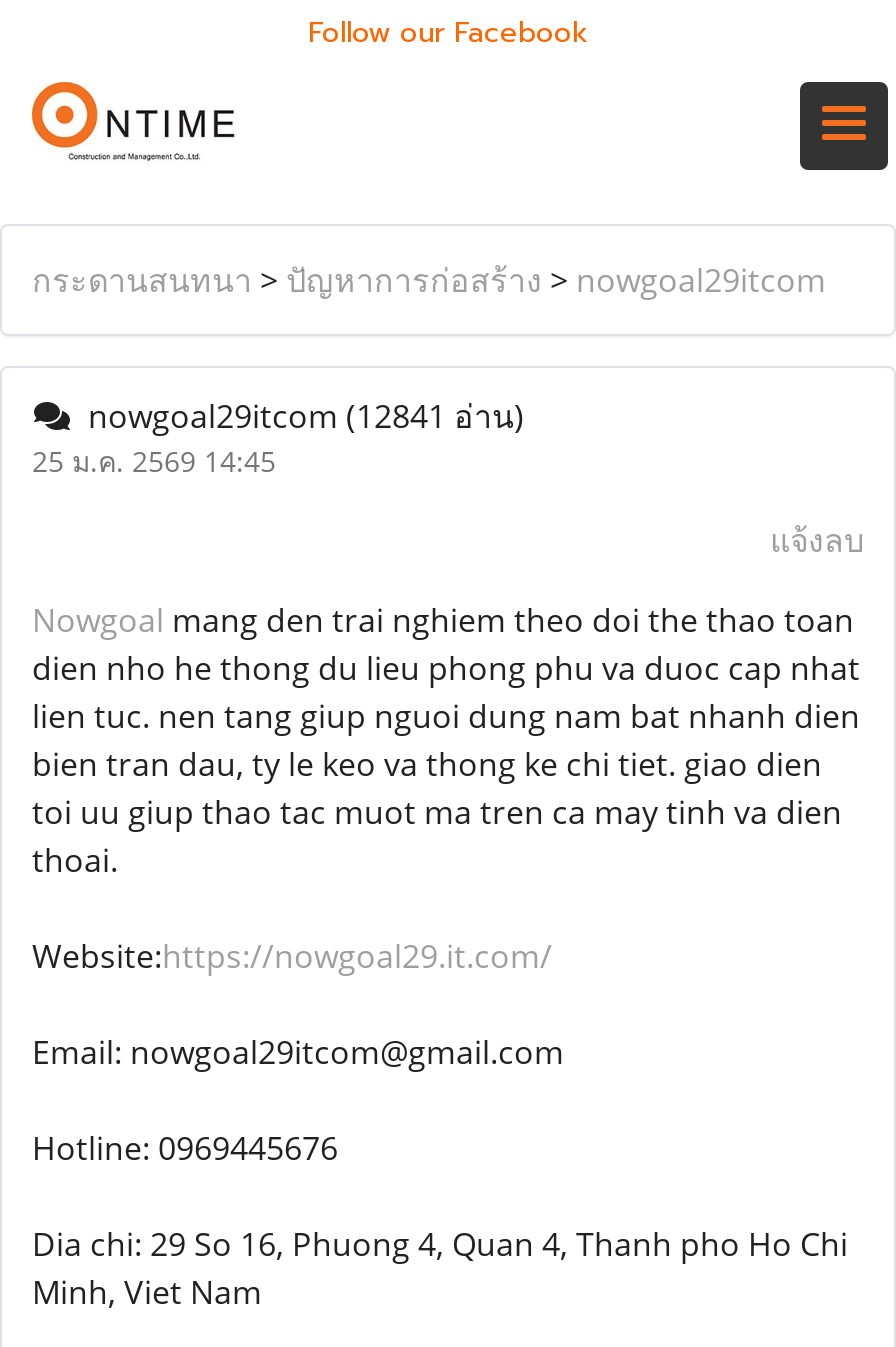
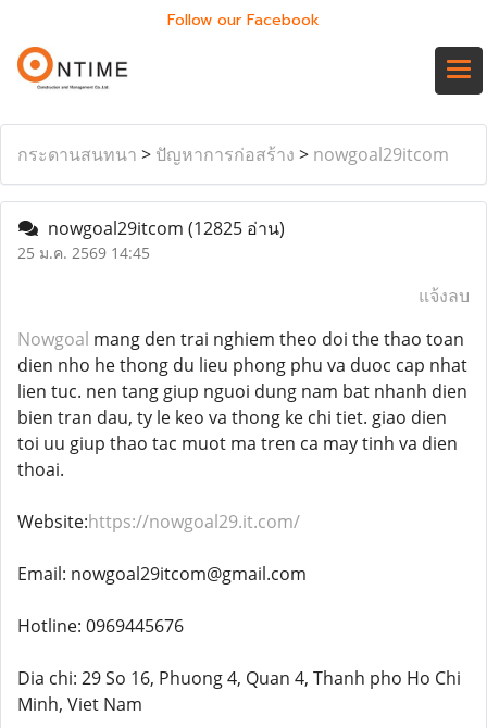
- nowgoal29itcom (12841 อ่าน)
+ nowgoal29itcom (12825 อ่าน)
